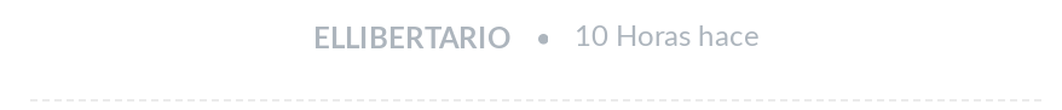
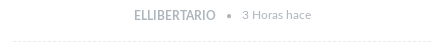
- ELLIBERTARIO 10 Horas hace
+ ELLIBERTARIO 3 Horas hace
